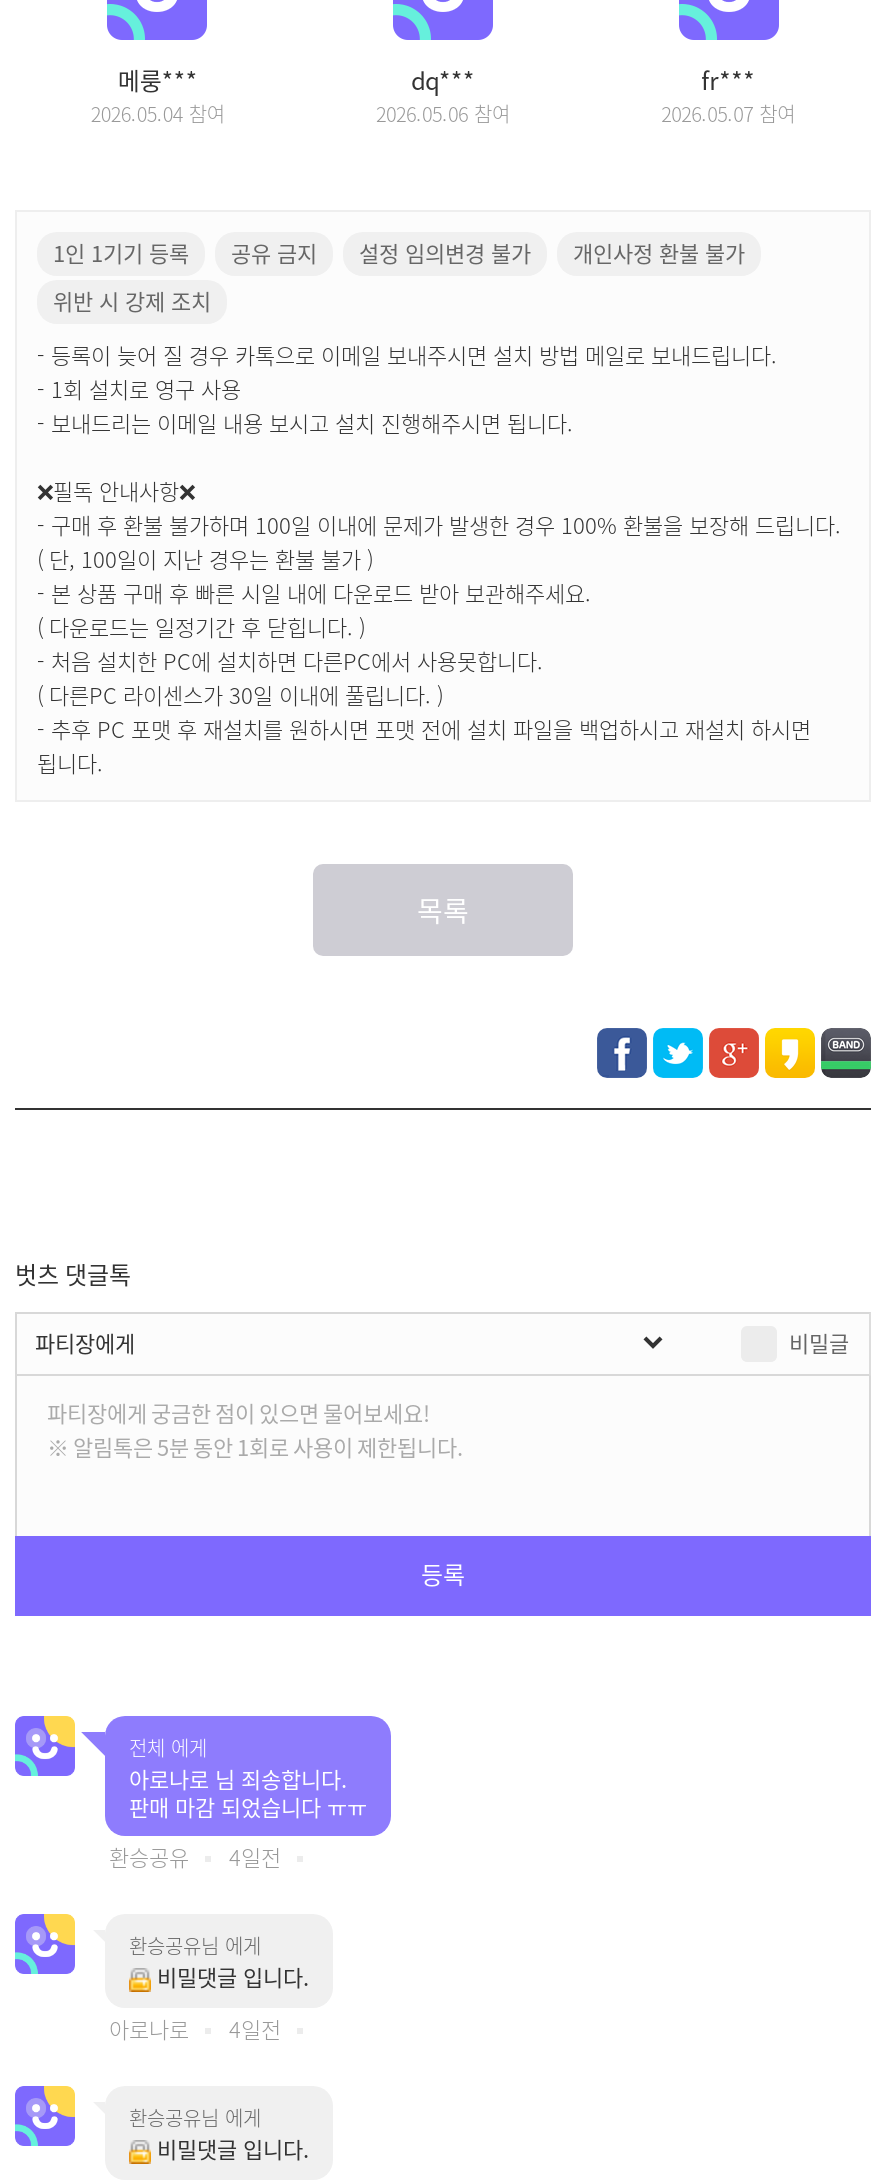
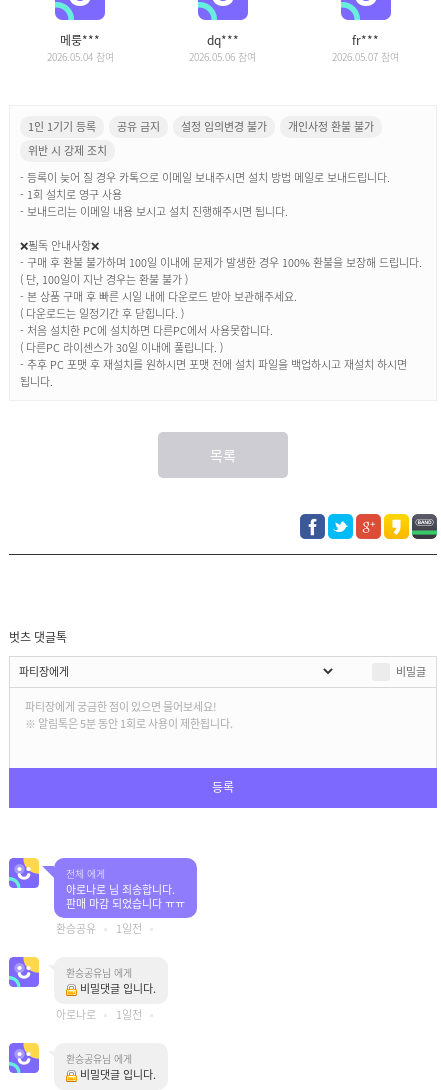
- 환승공유 4일전
+ 환승공유 1일전

- 아로나로 4일전
+ 아로나로 1일전
